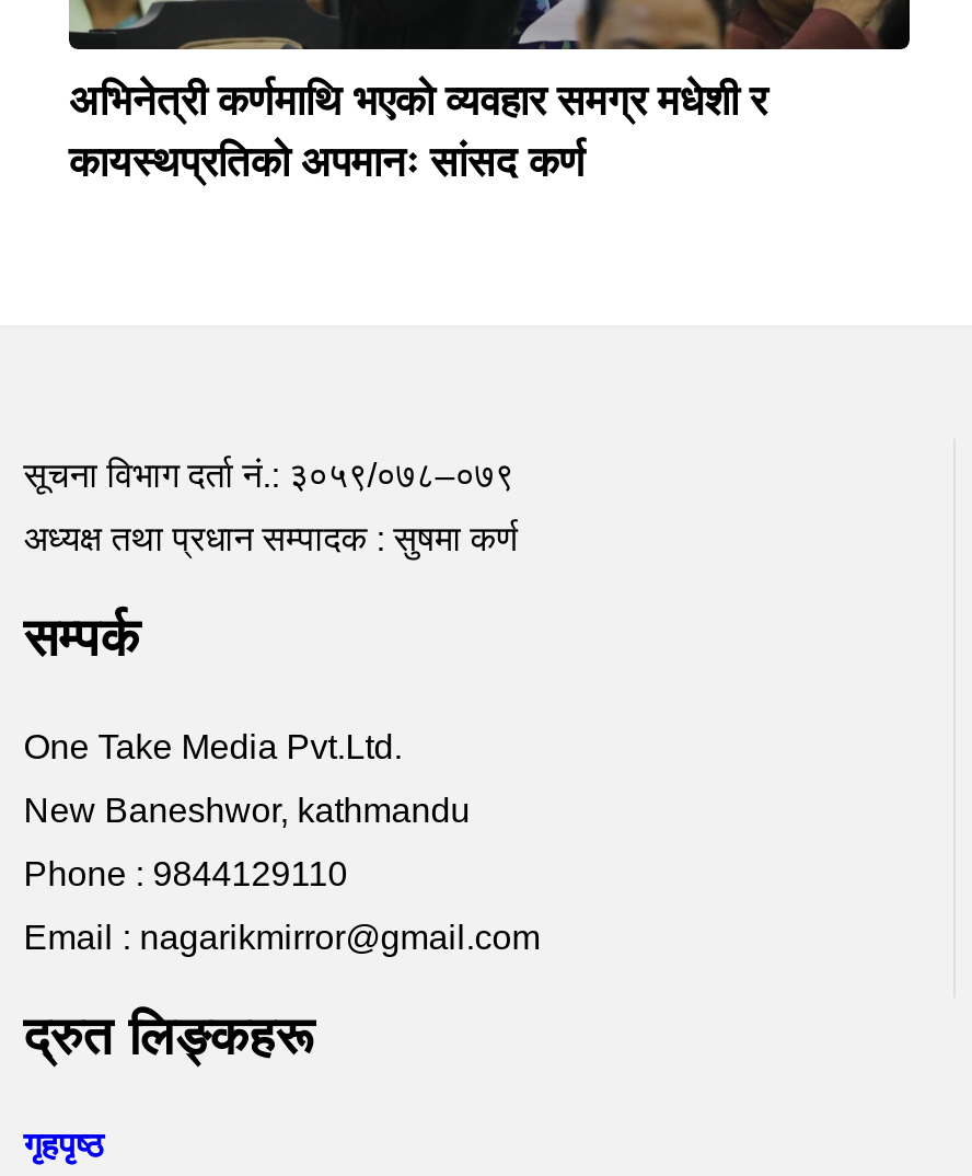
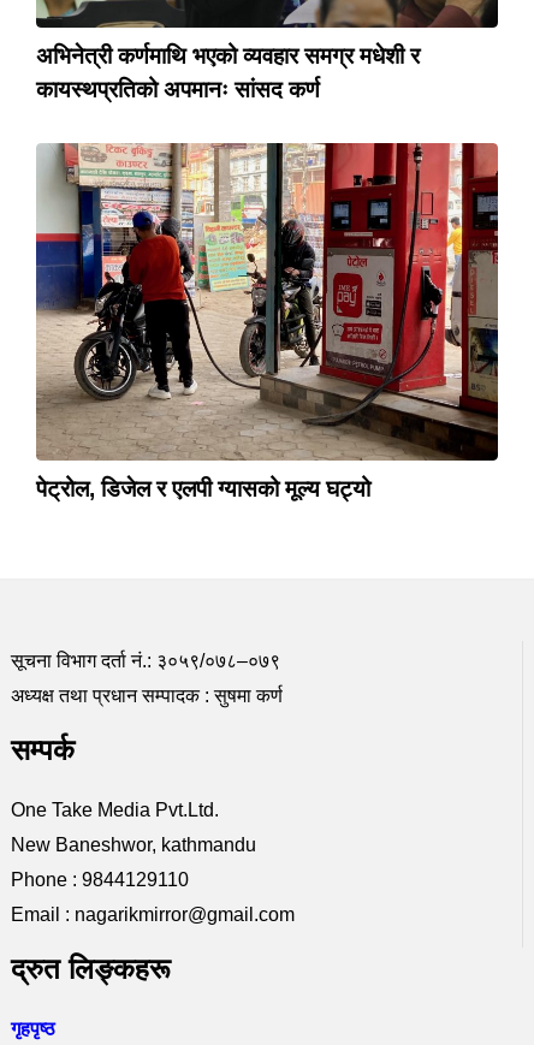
+ [image]
+ पेट्रोल, डिजेल र एलपी ग्यासको मूल्य घट्यो
